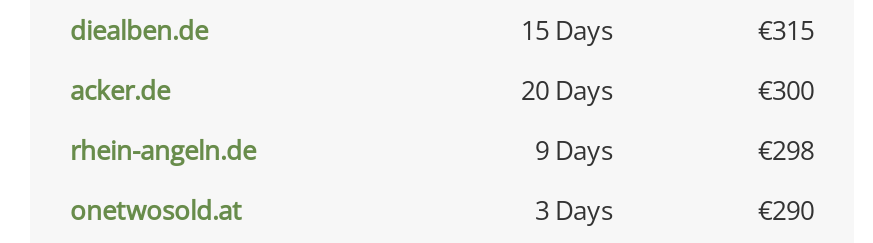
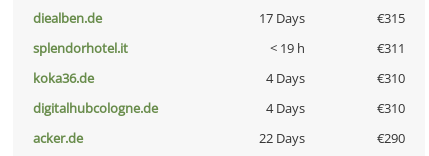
- 15 Days
+ 17 Days

+ splendorhotel.it
+ < 19 h
+ €311
+ koka36.de
+ 4 Days
+ €310
+ digitalhubcologne.de
+ 4 Days
+ €310

- 20 Days
- €300
- rhein-angeln.de
- 9 Days
- €298
- onetwosold.at
- 3 Days
+ 22 Days

moved down: acker.de
